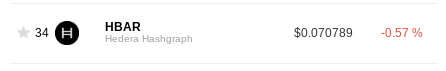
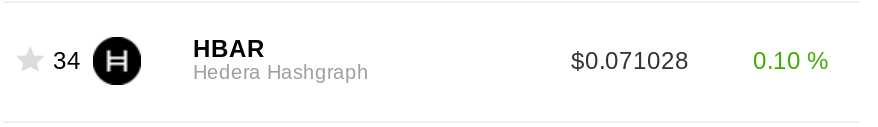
- $0.070789
+ $0.071028

- -0.57 %
+ 0.10 %
